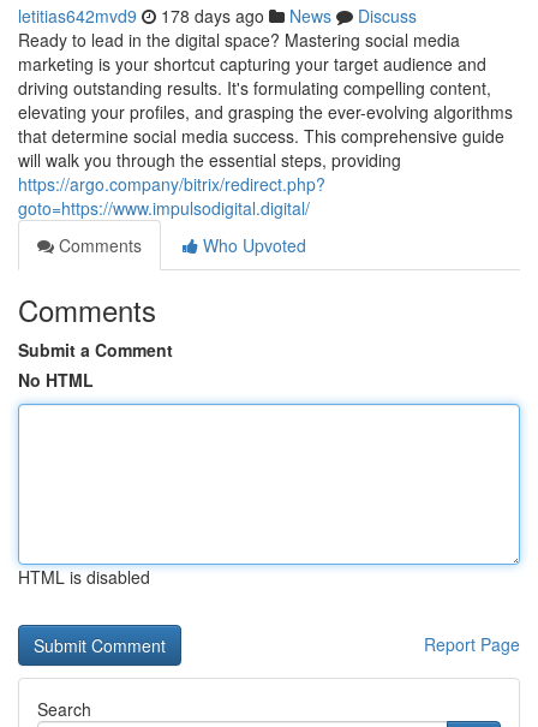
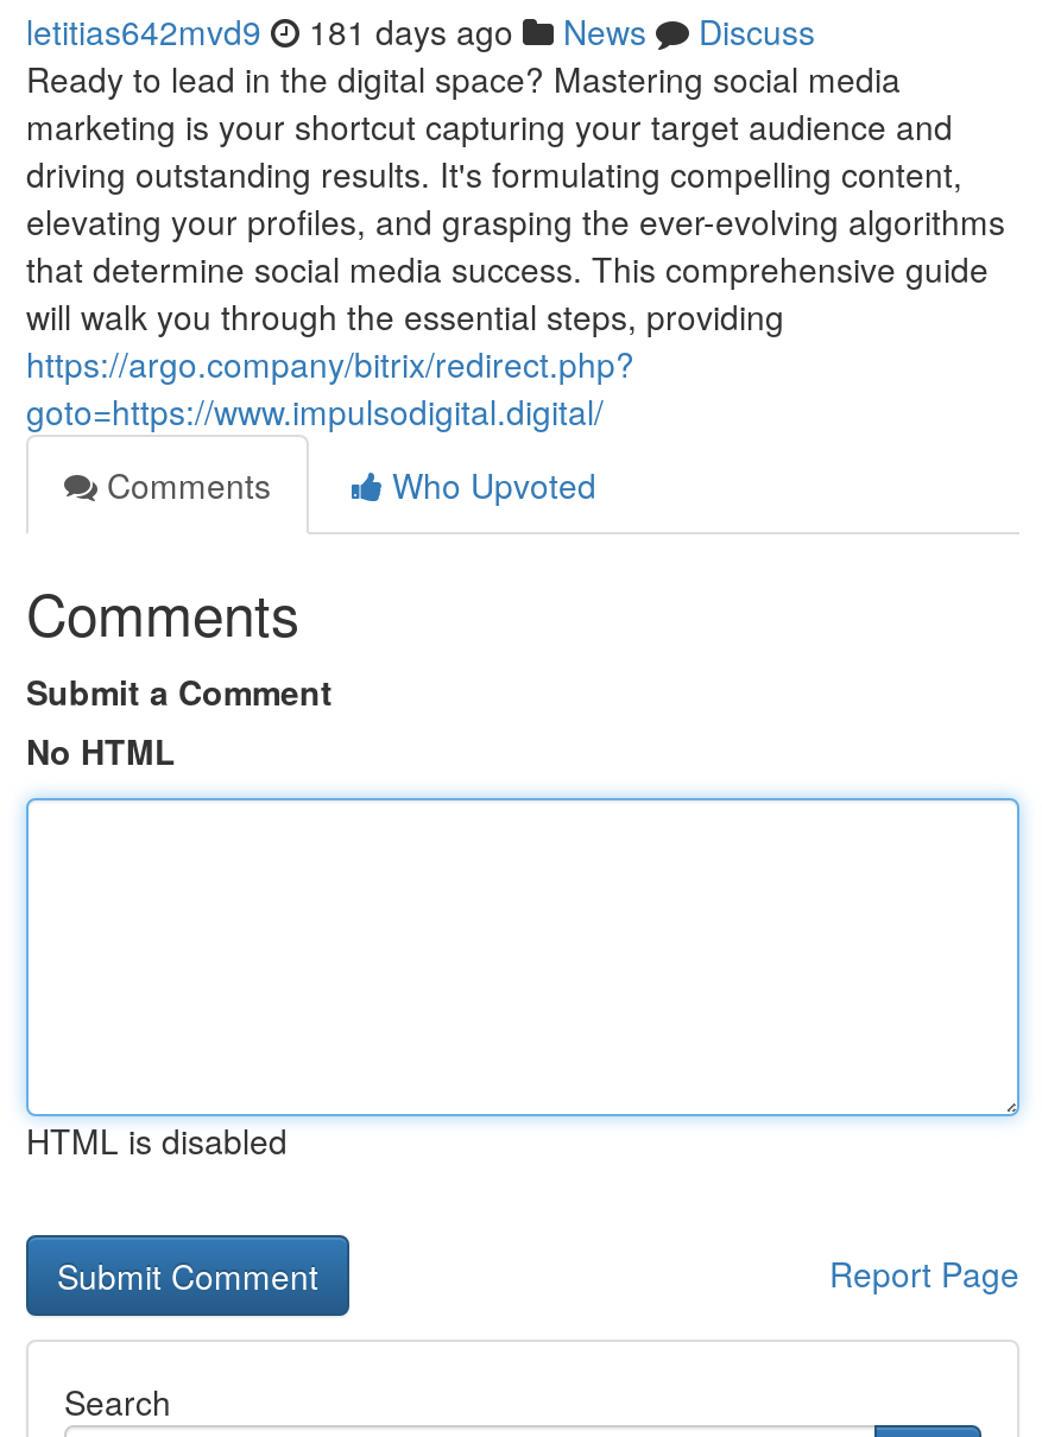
- letitias642mvd9 178 days ago News Discuss
+ letitias642mvd9 181 days ago News Discuss
